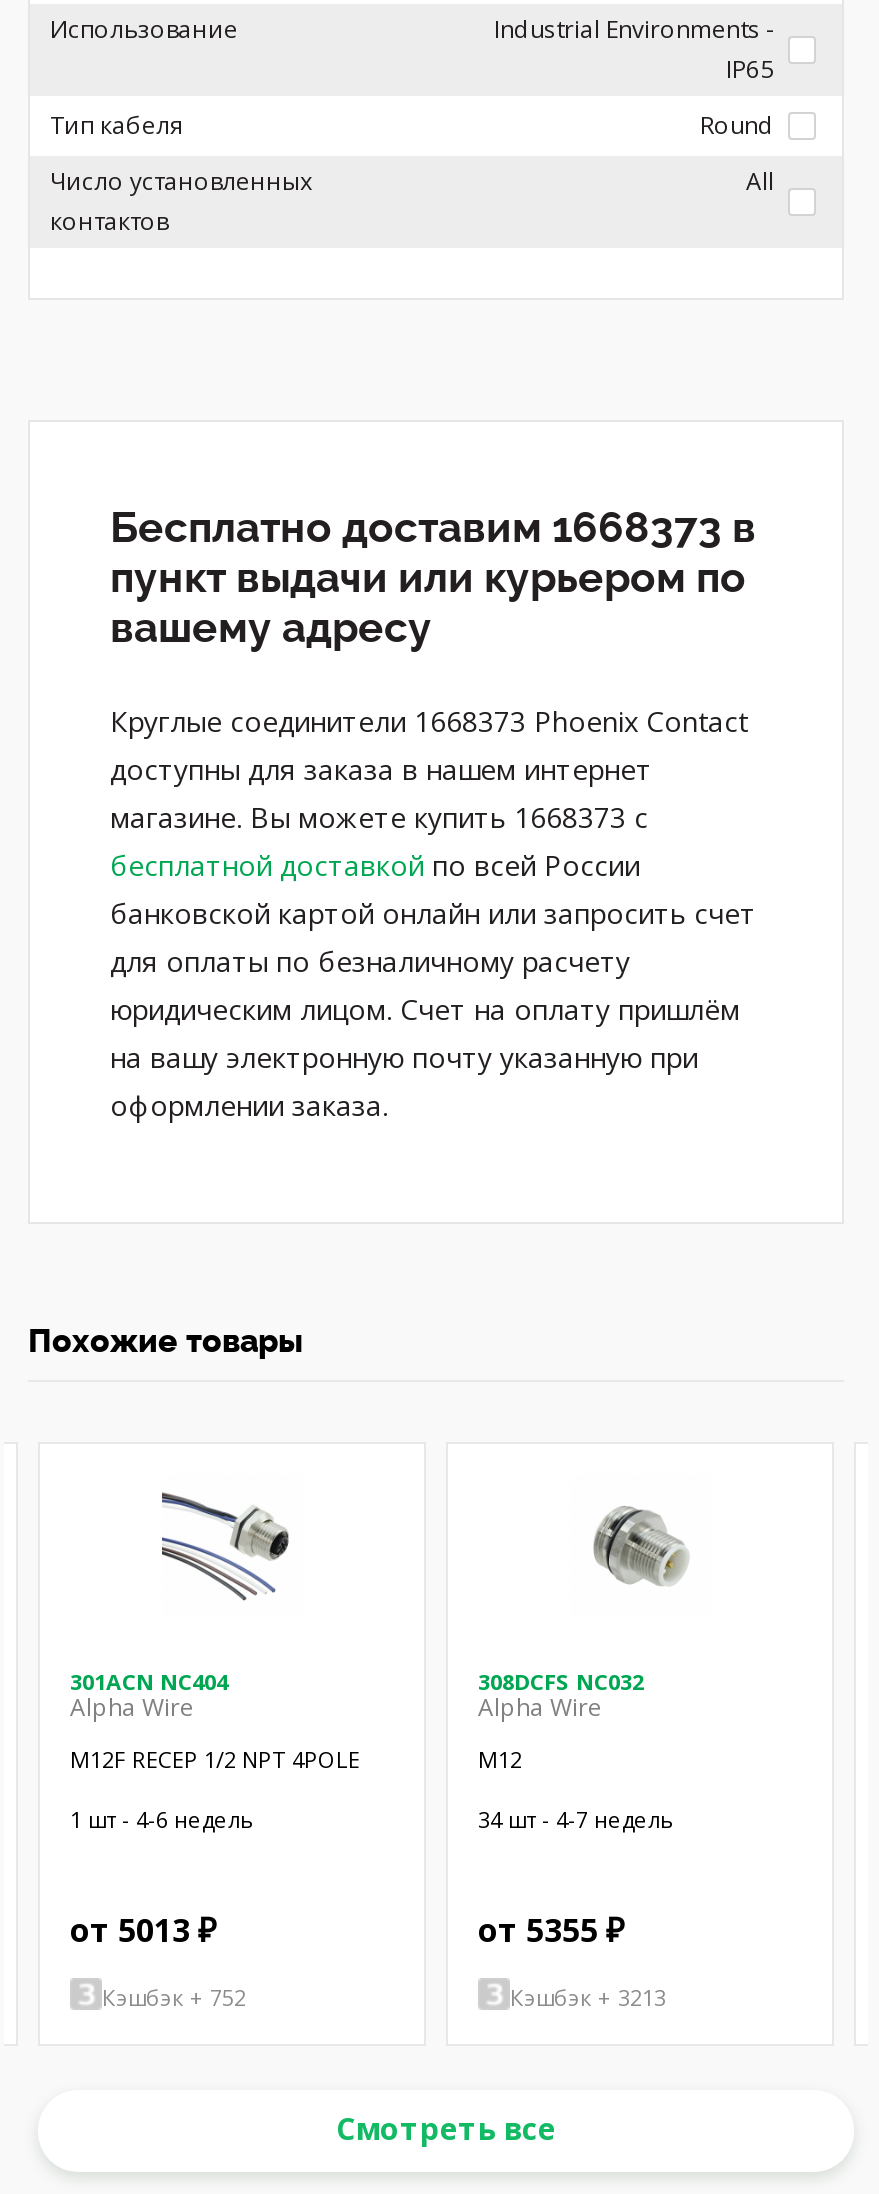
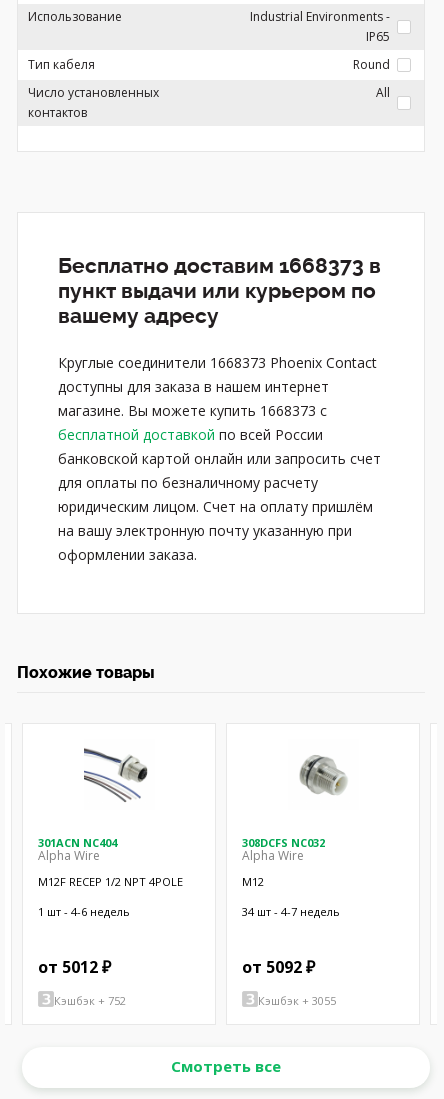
- от 5013 ₽
+ от 5012 ₽

- от 5355 ₽
+ от 5092 ₽

- Кэшбэк + 3213
+ Кэшбэк + 3055
